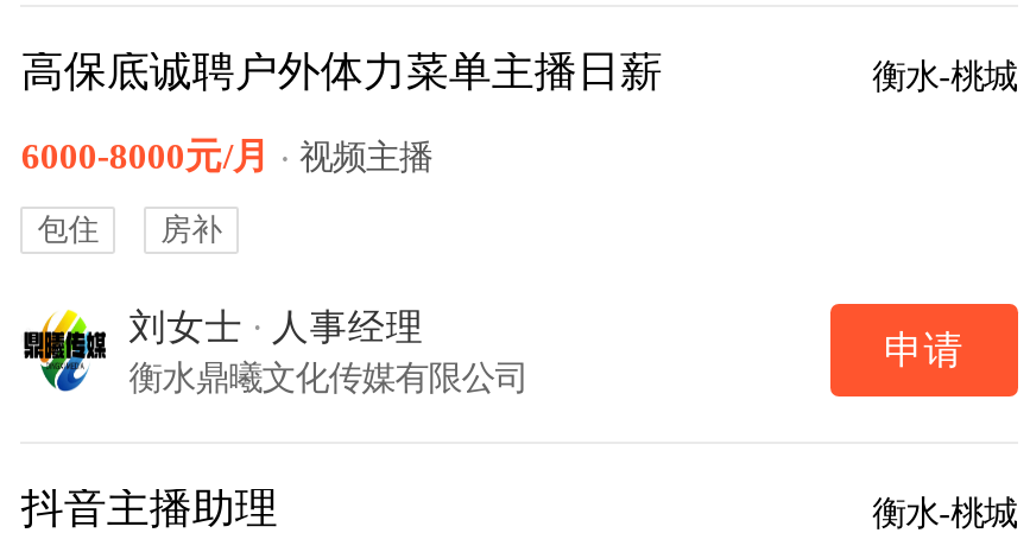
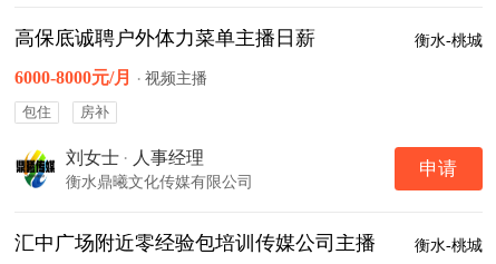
- 抖音主播助理
+ 汇中广场附近零经验包培训传媒公司主播
